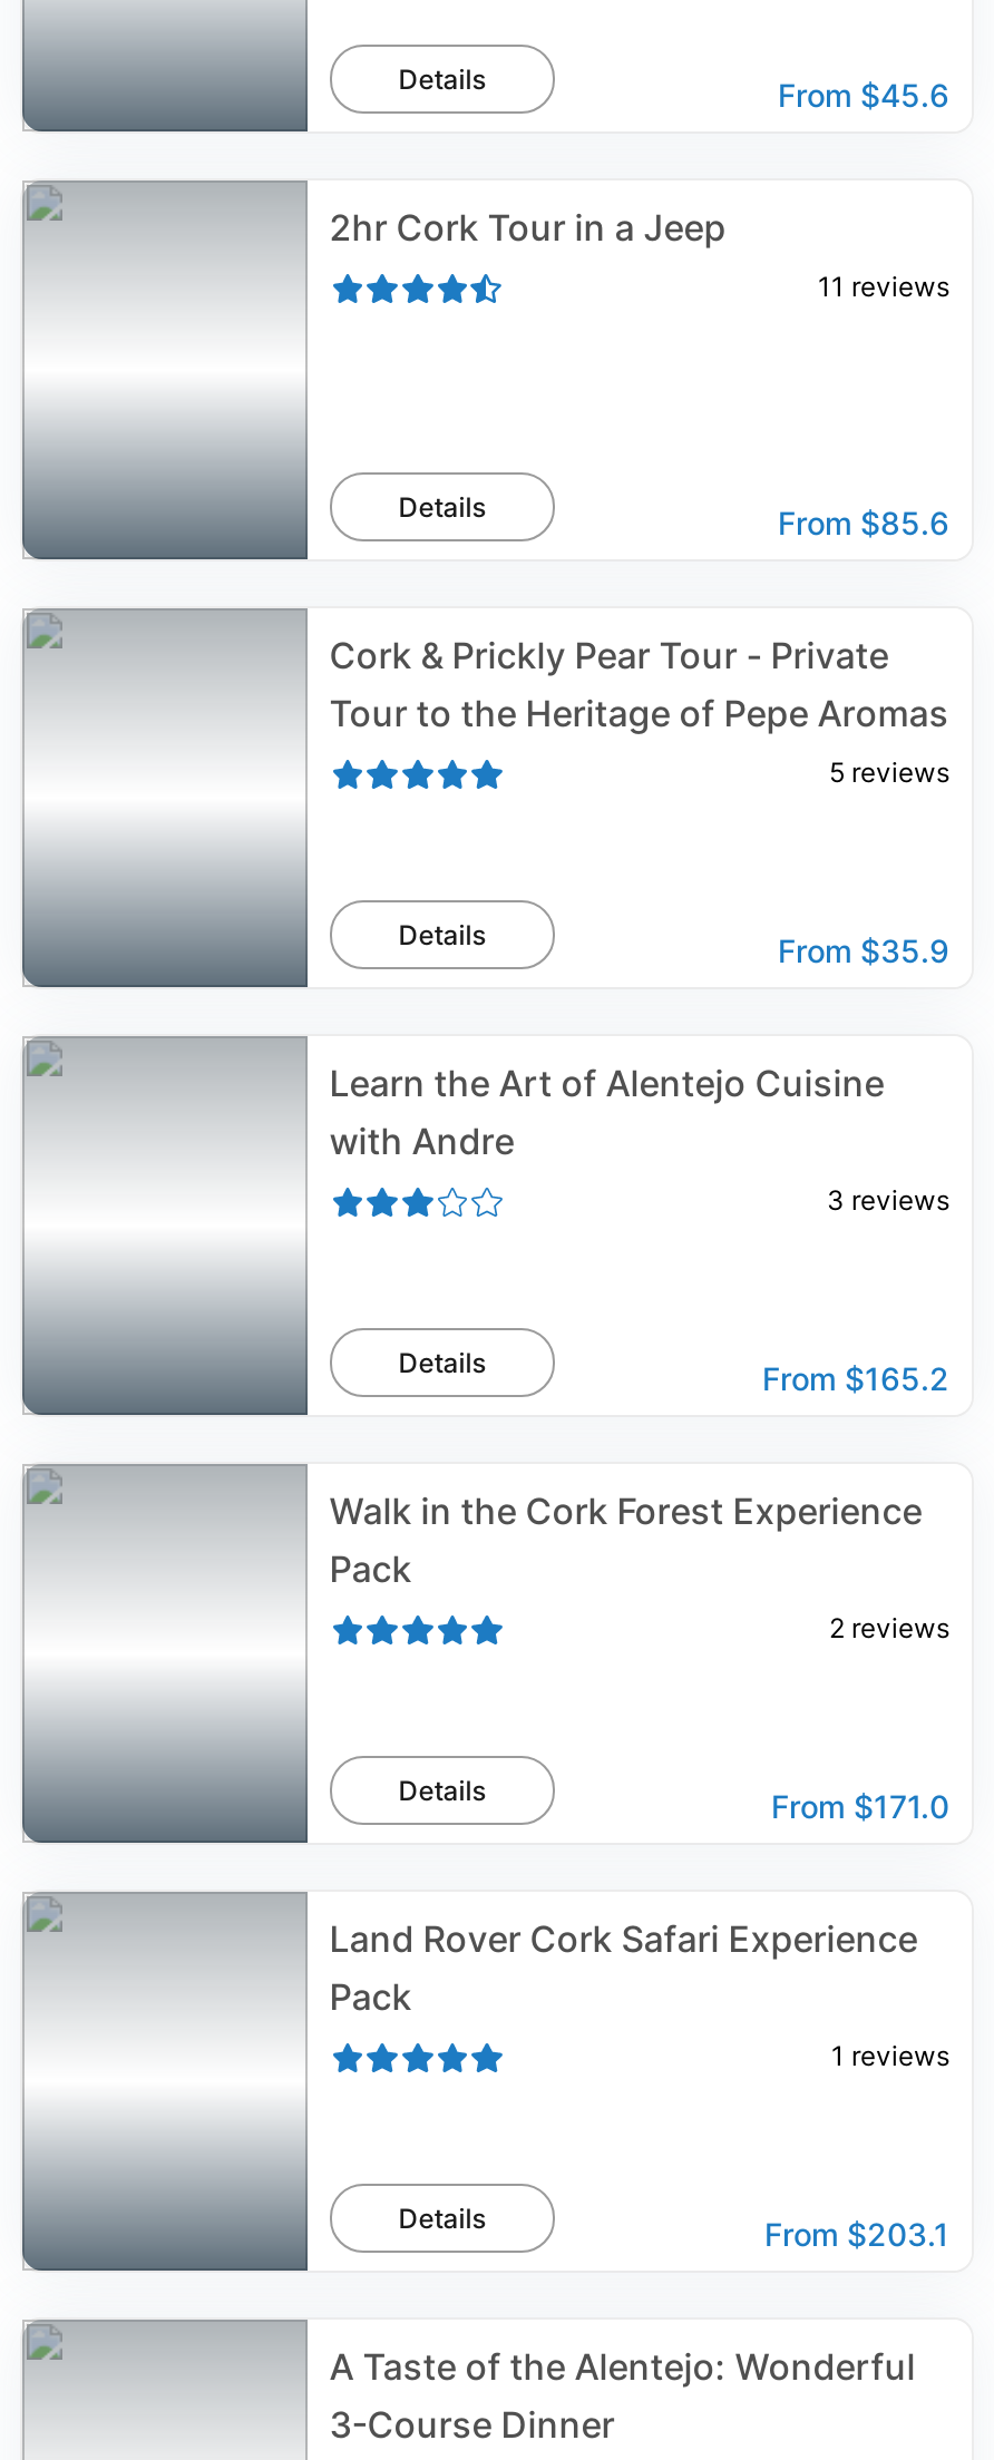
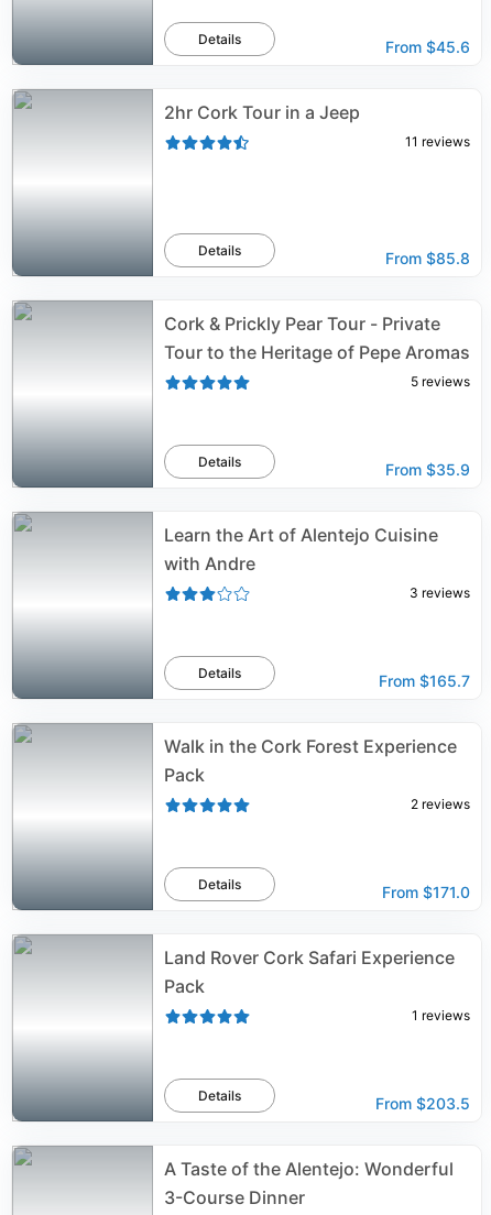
- From $85.6
+ From $85.8

- From $165.2
+ From $165.7

- From $203.1
+ From $203.5
